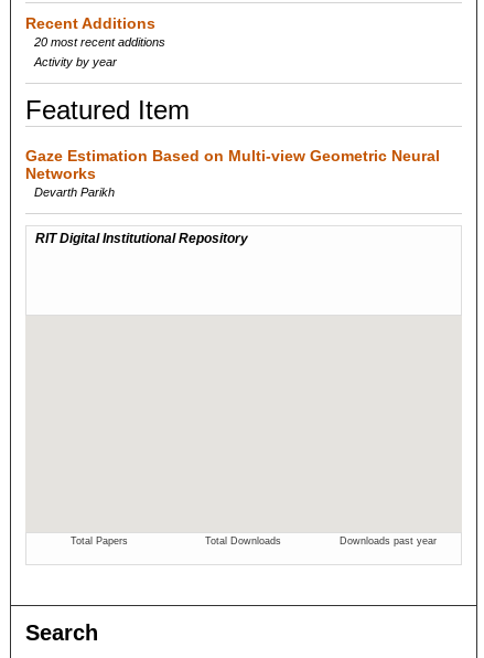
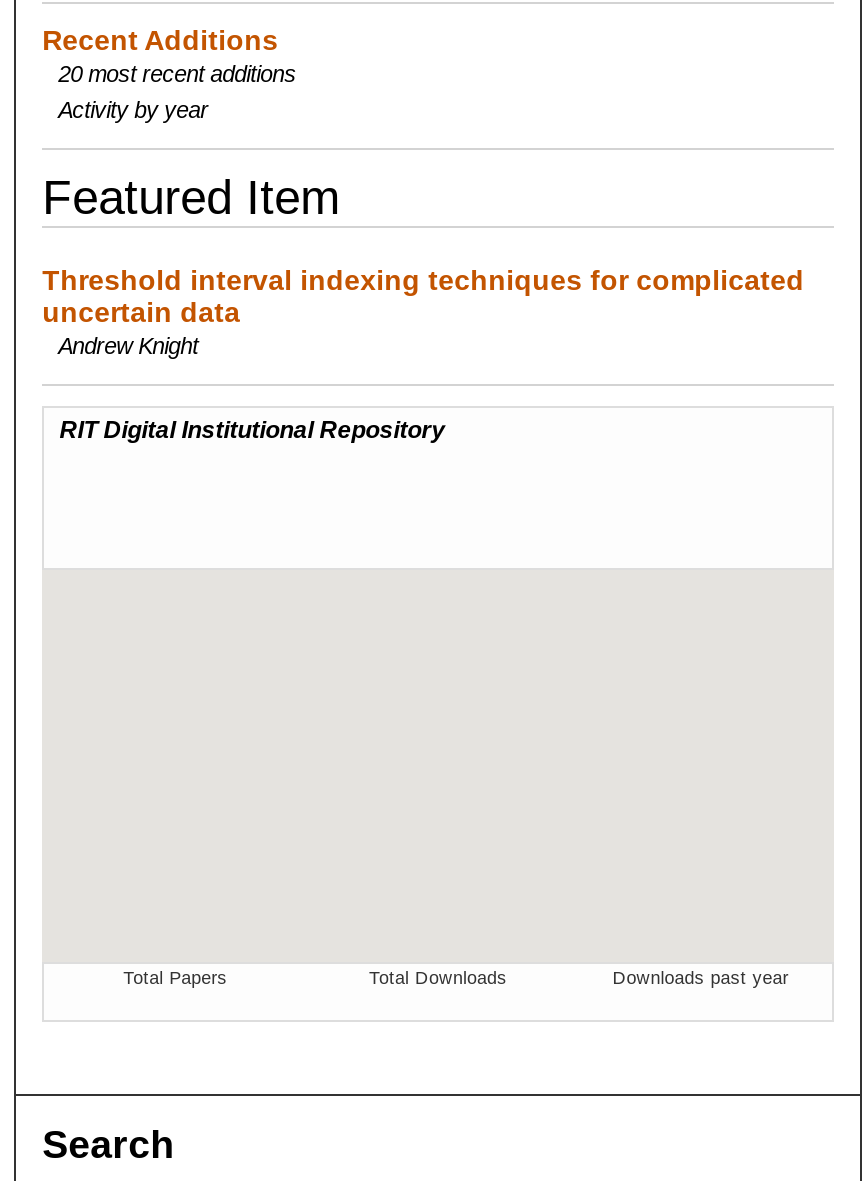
- Gaze Estimation Based on Multi-view Geometric Neural
- Networks
- Devarth Parikh
+ Threshold interval indexing techniques for complicated
+ uncertain data
+ Andrew Knight
